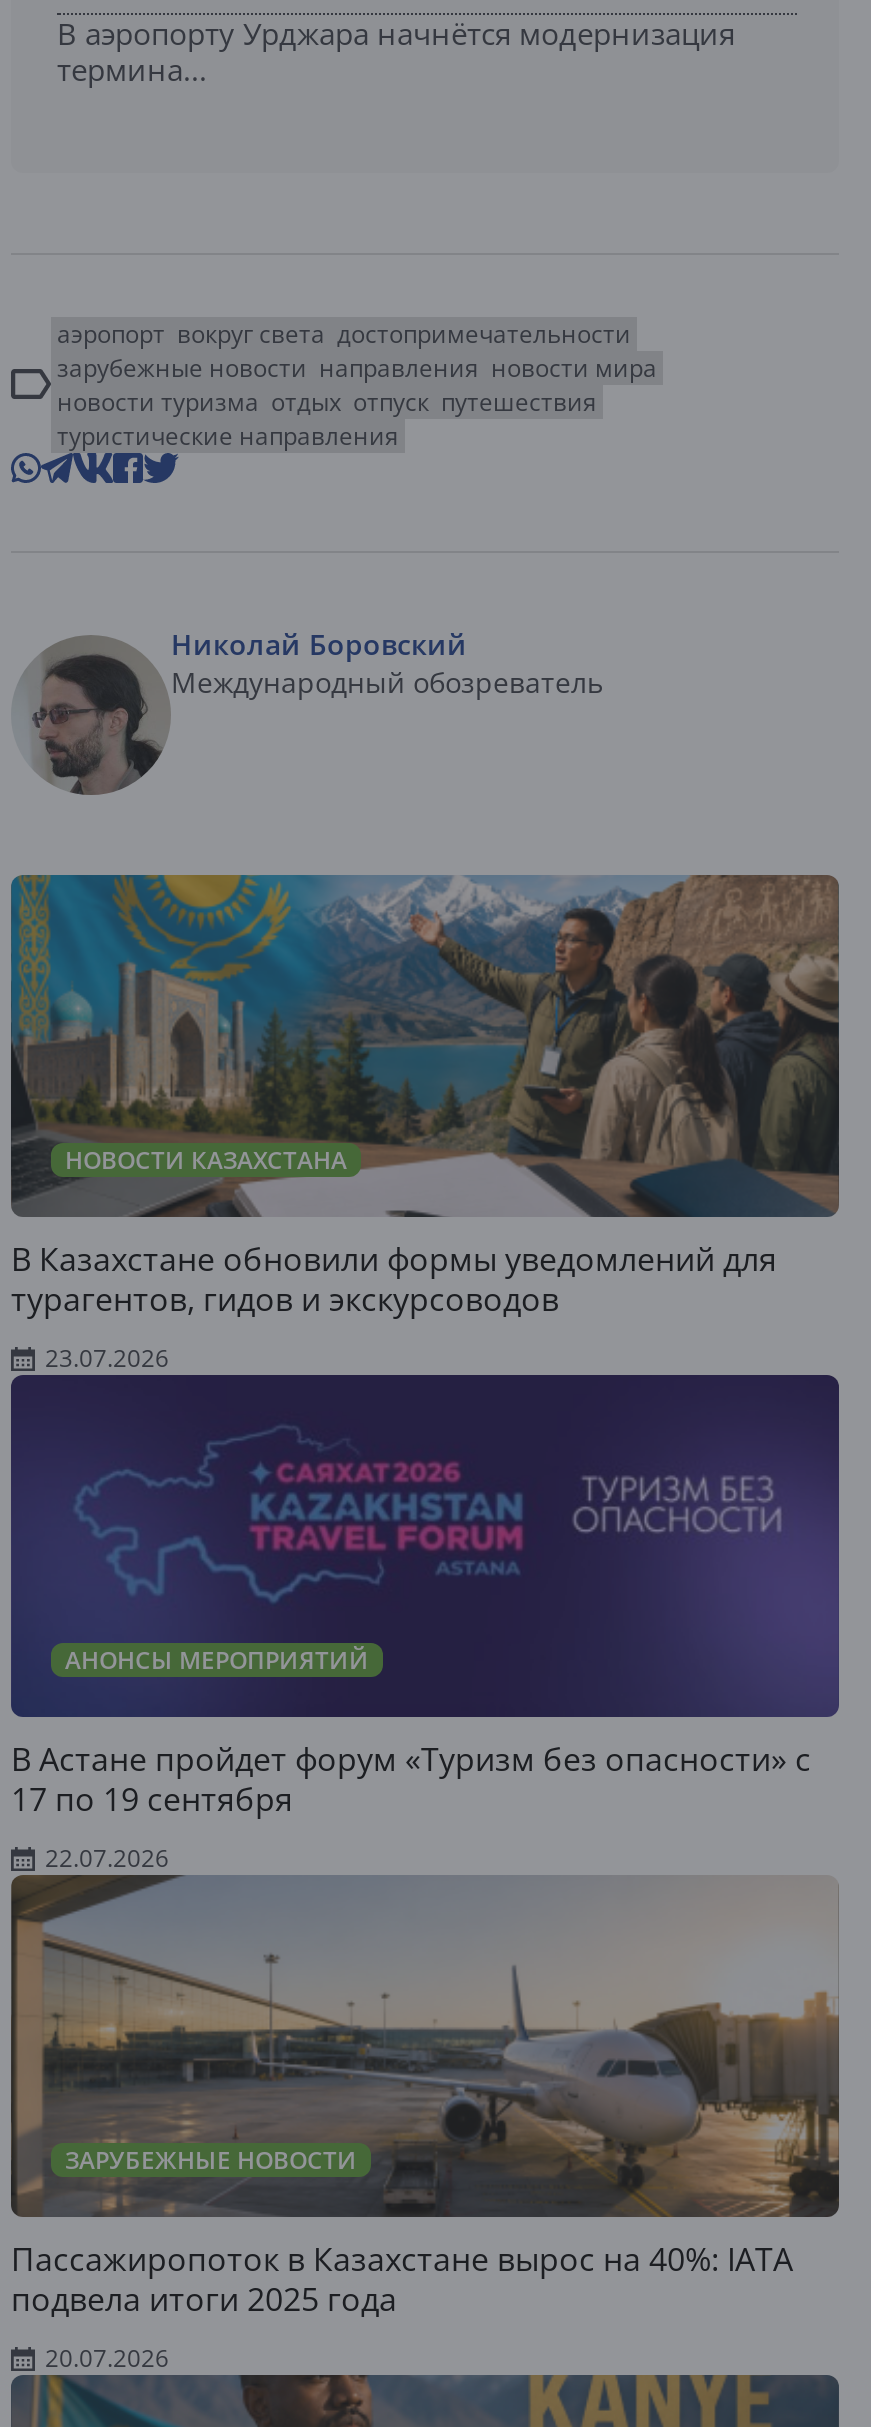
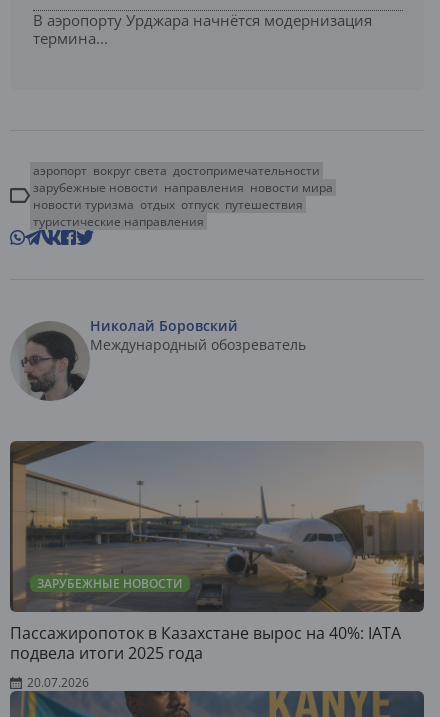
- [image]
- НОВОСТИ КАЗАХСТАНА
- В Казахстане обновили формы уведомлений для
- турагентов, гидов и экскурсоводов
- 23.07.2026

- [image]
- АНОНСЫ МЕРОПРИЯТИЙ
- В Астане пройдет форум «Туризм без опасности» с
- 17 по 19 сентября
- 22.07.2026
